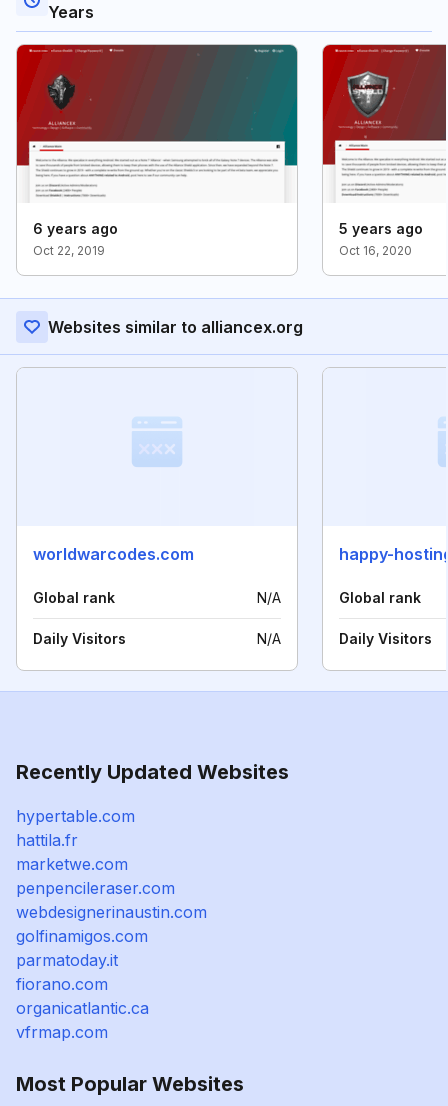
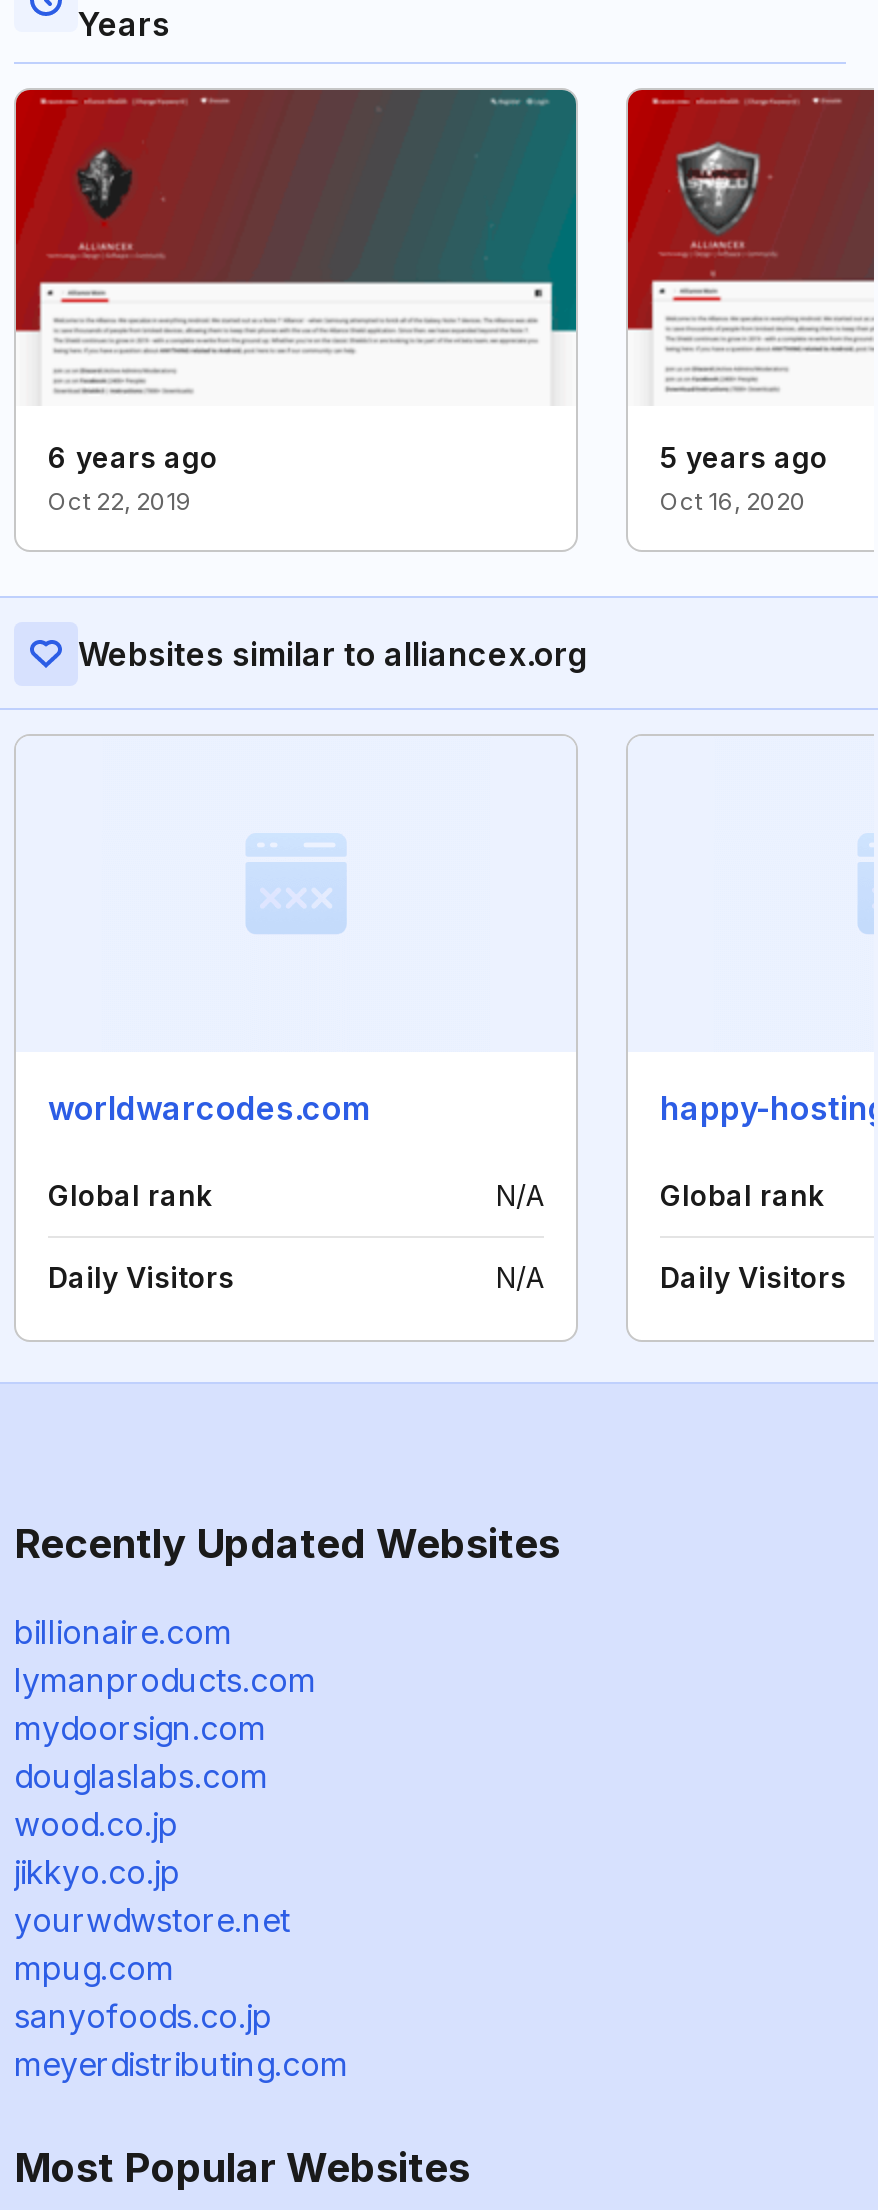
- hypertable.com
- hattila.fr
- marketwe.com
- penpencileraser.com
- webdesignerinaustin.com
- golfinamigos.com
- parmatoday.it
- fiorano.com
- organicatlantic.ca
- vfrmap.com
+ billionaire.com
+ lymanproducts.com
+ mydoorsign.com
+ douglaslabs.com
+ wood.co.jp
+ jikkyo.co.jp
+ yourwdwstore.net
+ mpug.com
+ sanyofoods.co.jp
+ meyerdistributing.com
